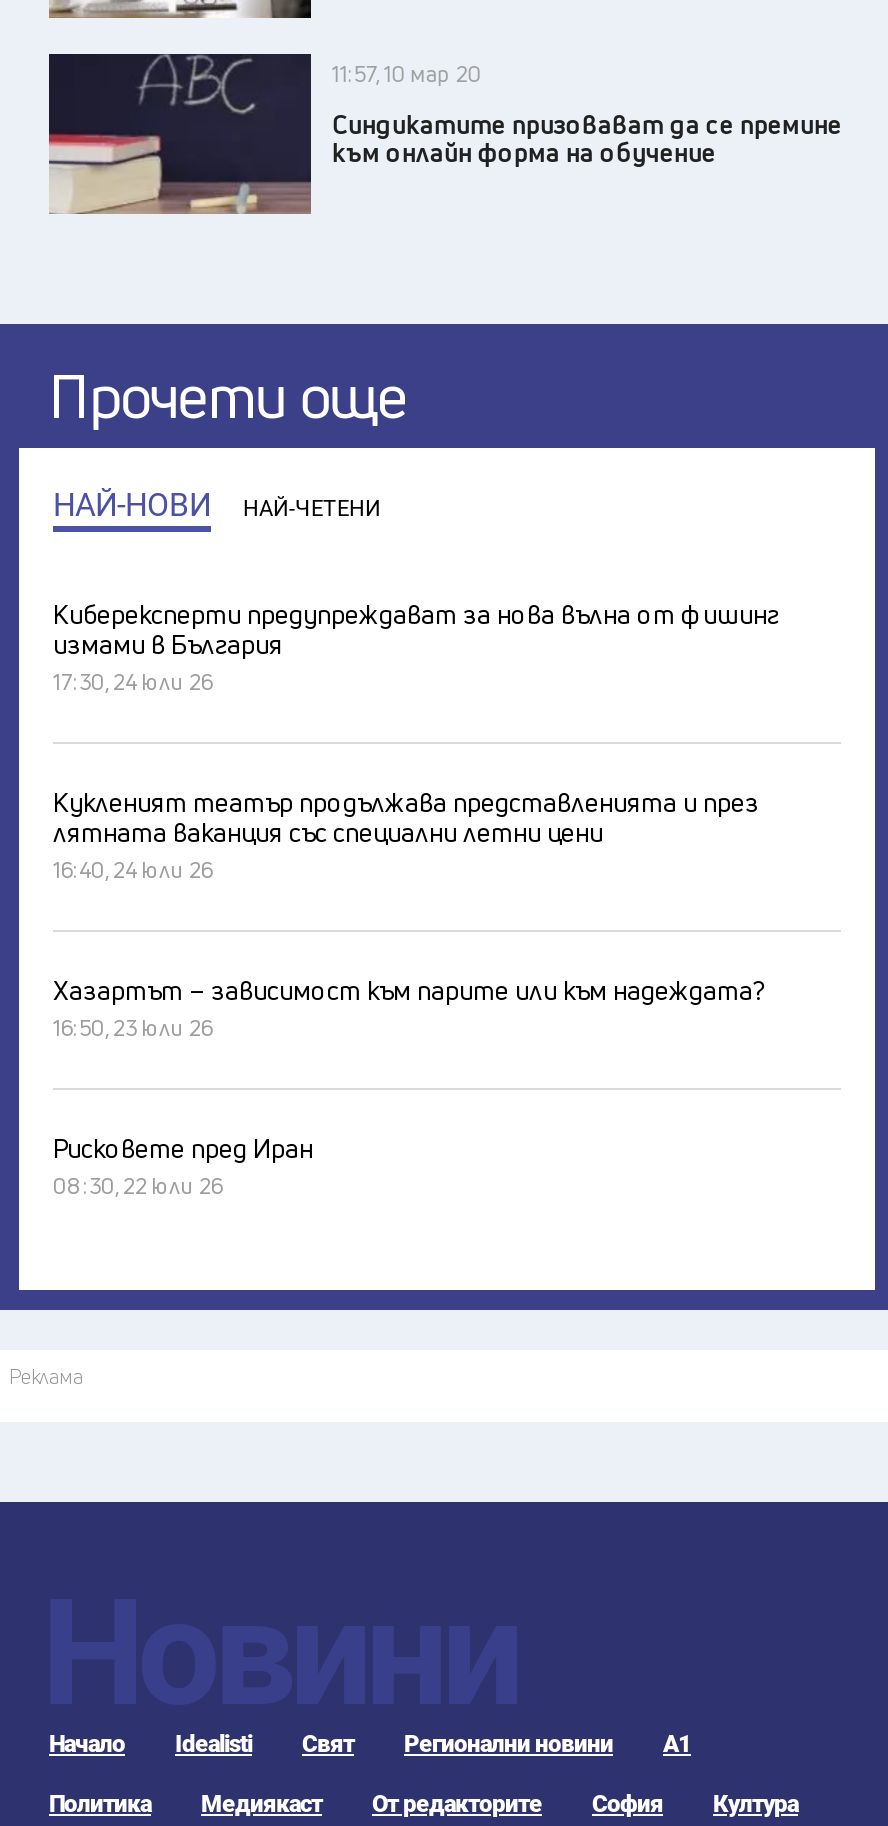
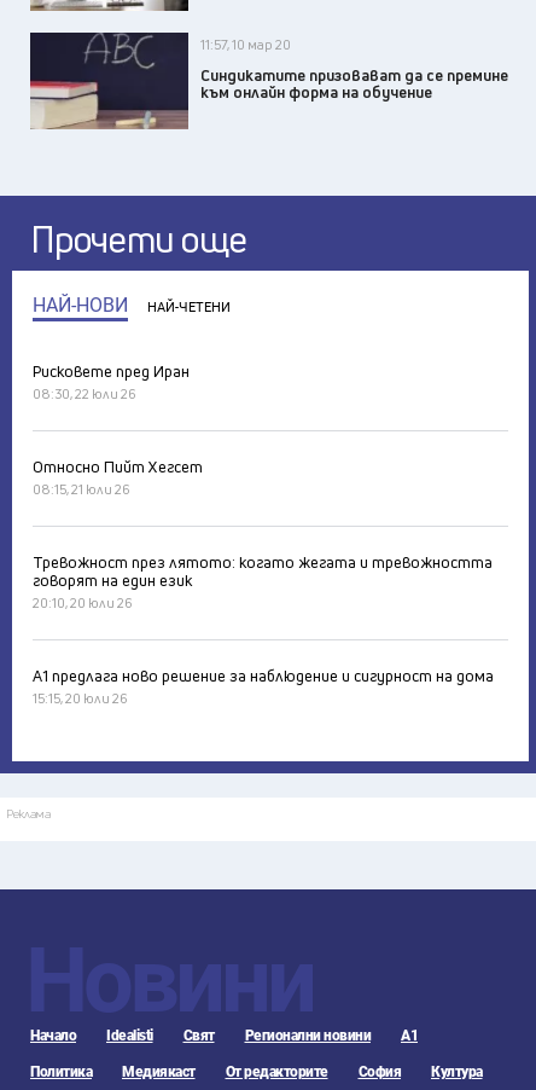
- Киберексперти предупреждават за нова вълна от фишинг
- измами в България
- 17:30, 24 юли 26
- Кукленият театър продължава представленията и през
- лятната ваканция със специални летни цени
- 16:40, 24 юли 26
- Хазартът – зависимост към парите или към надеждата?
- 16:50, 23 юли 26

moved up: Рисковете пред Иран | 08:30, 22 юли 26

+ Относно Пийт Хегсет
+ 08:15, 21 юли 26
+ Тревожност през лятото: когато жегата и тревожността
+ говорят на един език
+ 20:10, 20 юли 26
+ А1 предлага ново решение за наблюдение и сигурност на дома
+ 15:15, 20 юли 26
